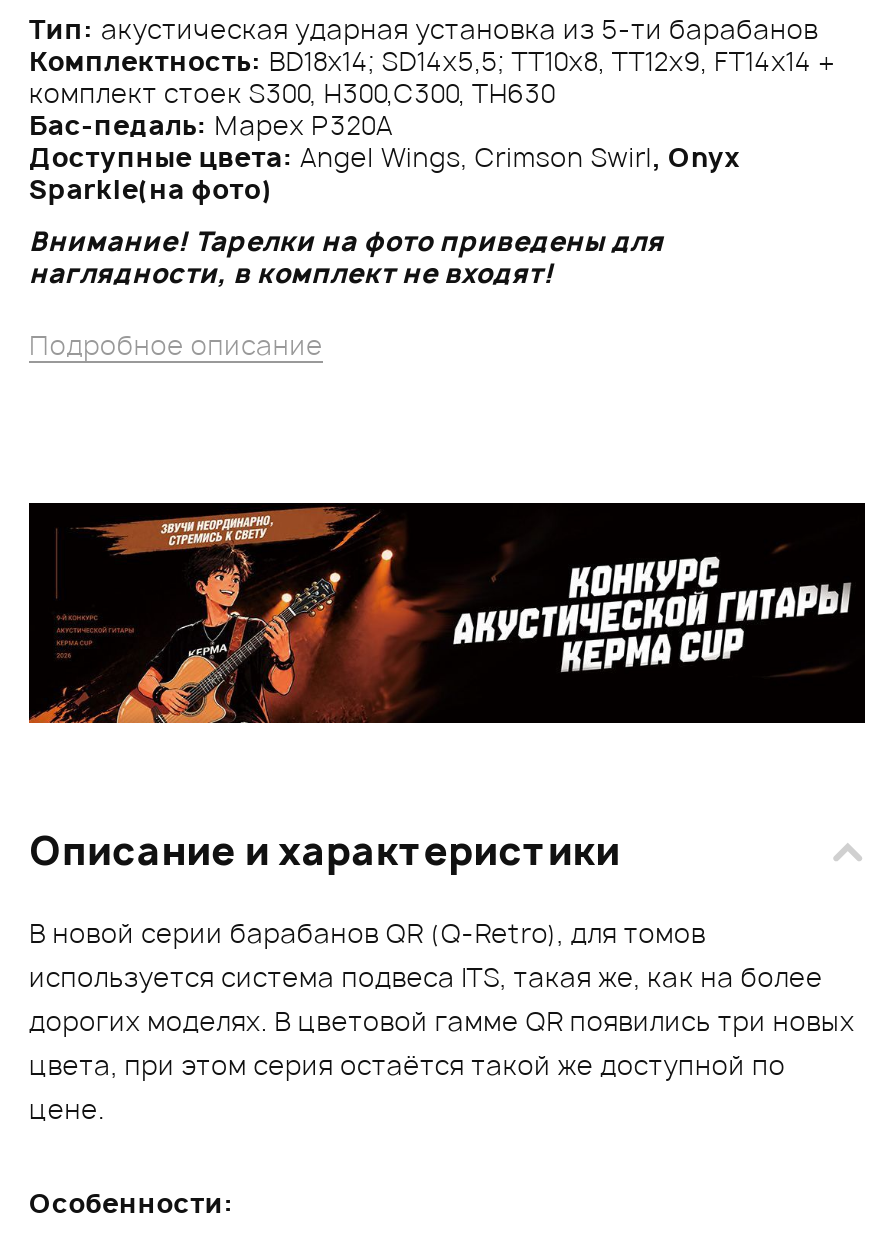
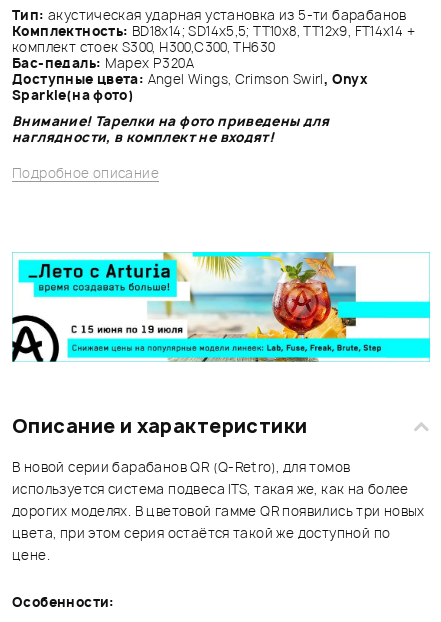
- [image]
+ [image]
